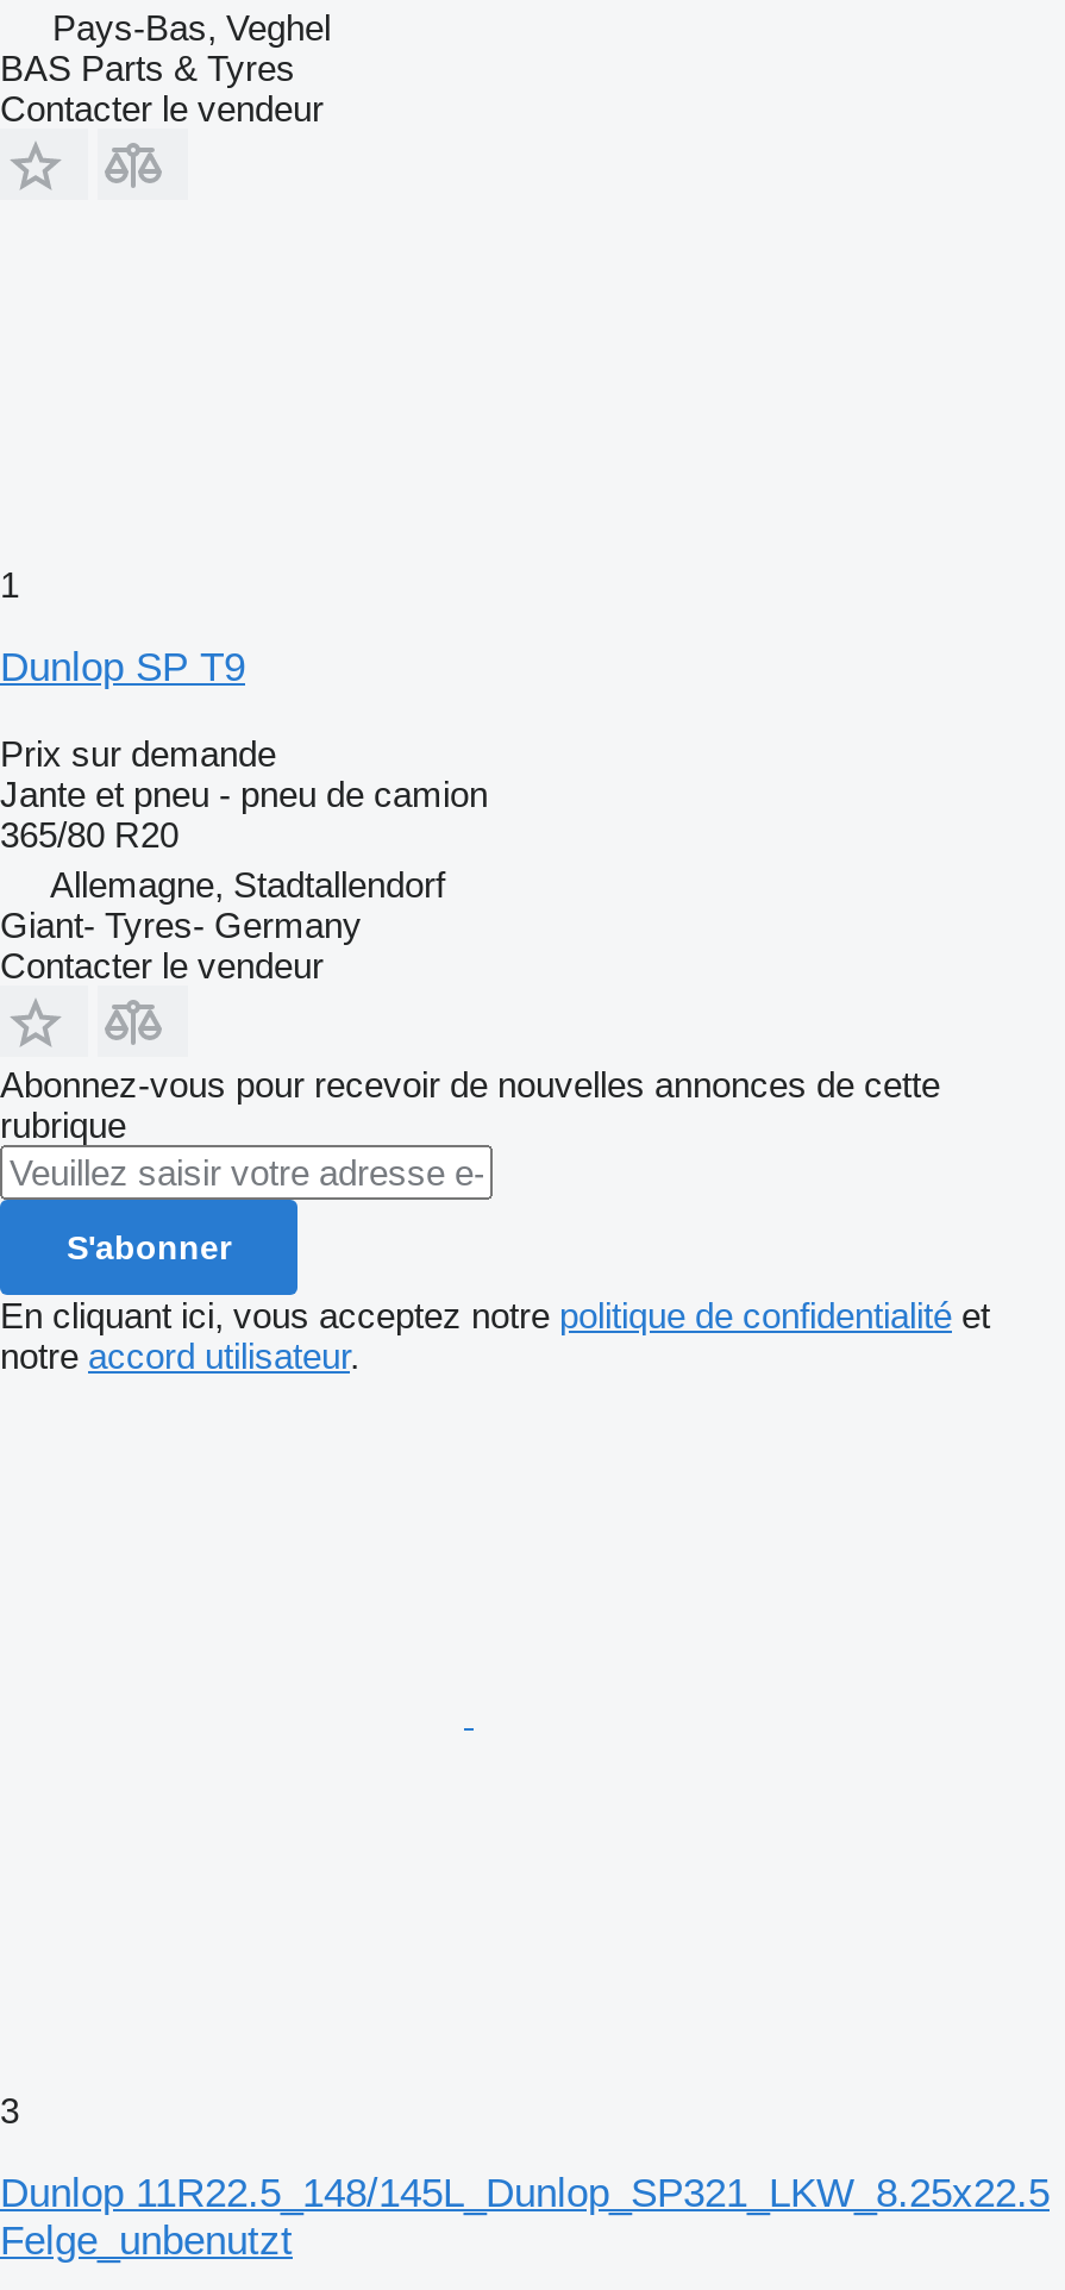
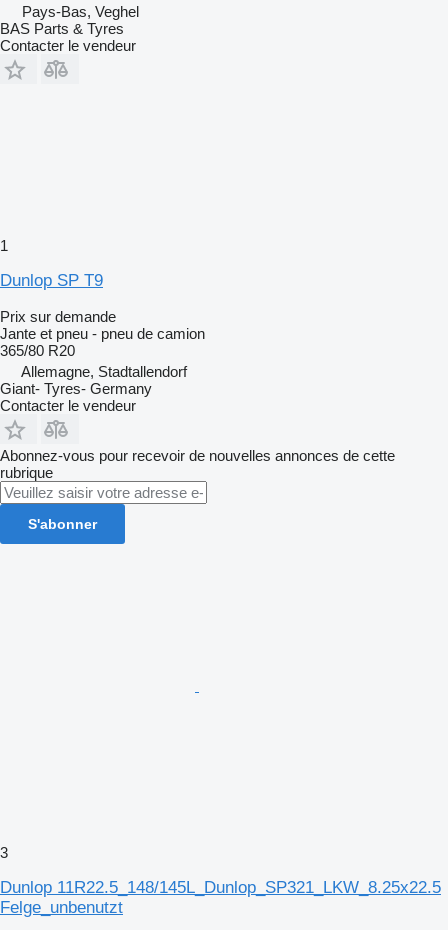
- En cliquant ici, vous acceptez notre politique de confidentialité et
- notre accord utilisateur.
